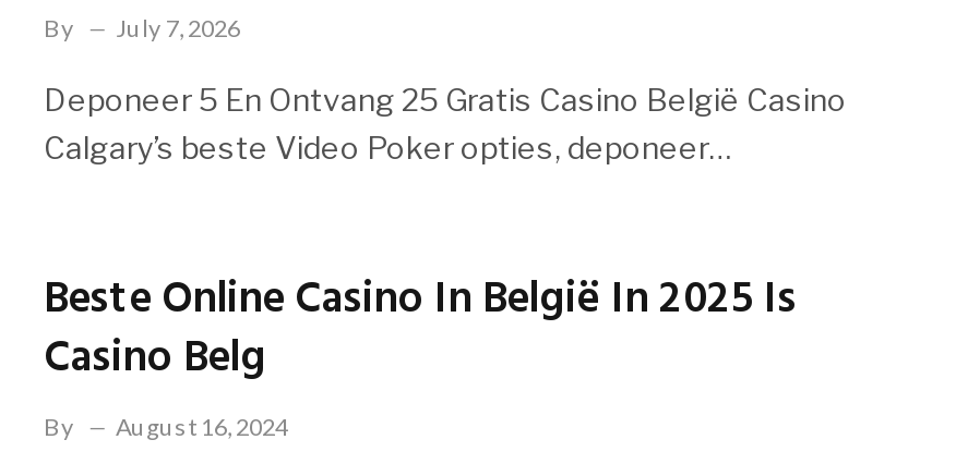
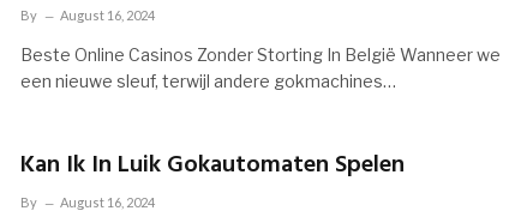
- By July 7, 2026
+ By August 16, 2024

- Deponeer 5 En Ontvang 25 Gratis Casino België Casino
- Calgary’s beste Video Poker opties, deponeer…
+ Beste Online Casinos Zonder Storting In België Wanneer we
+ een nieuwe sleuf, terwijl andere gokmachines…

- Beste Online Casino In België In 2025 Is
- Casino Belg
+ Kan Ik In Luik Gokautomaten Spelen
